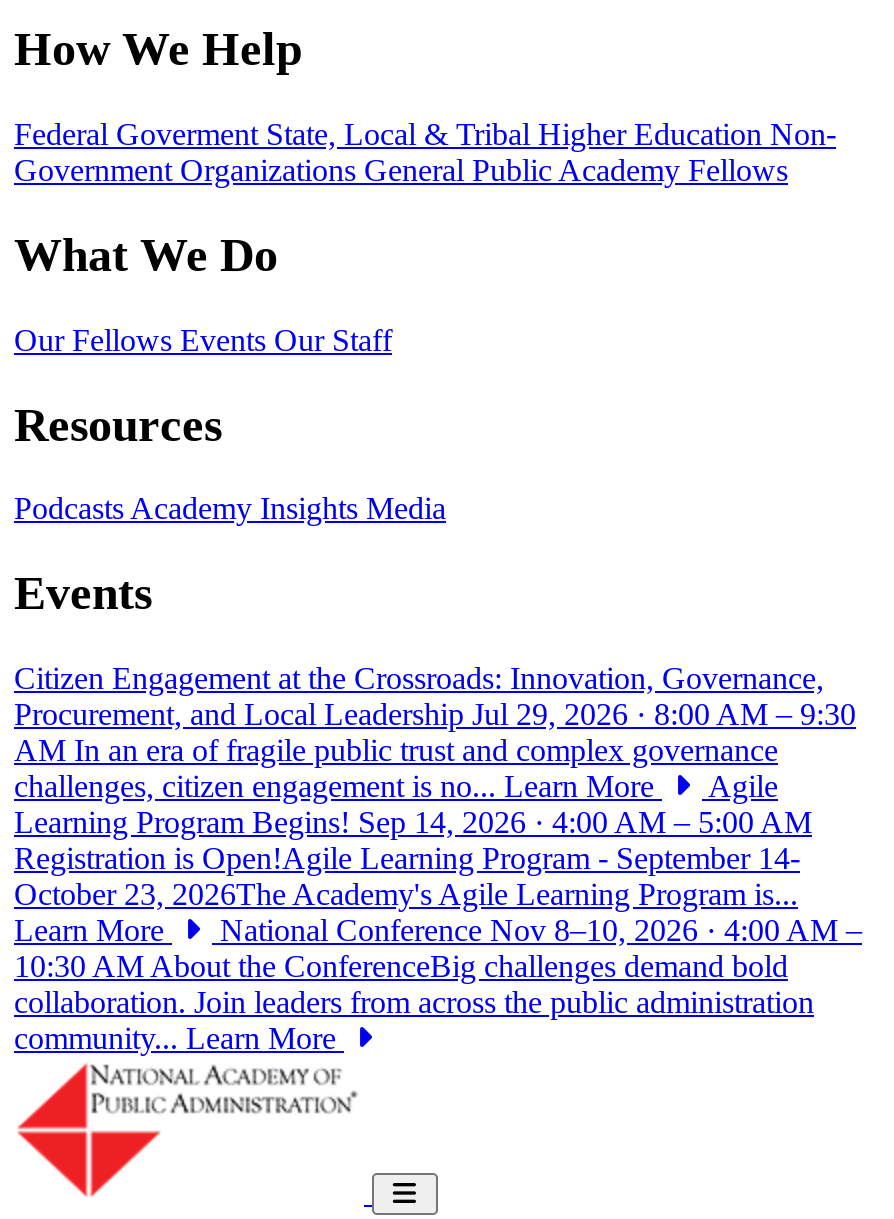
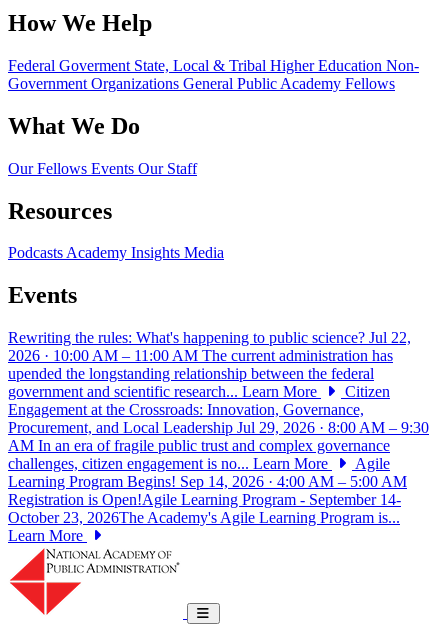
- Citizen Engagement at the Crossroads: Innovation, Governance,
+ Rewriting the rules: What's happening to public science? Jul 22,
+ 2026 · 10:00 AM – 11:00 AM The current administration has
+ upended the longstanding relationship between the federal
+ government and scientific research... Learn More
+ Citizen
+ Engagement at the Crossroads: Innovation, Governance,

moved down: Procurement, and Local Leadership Jul 29, 2026 · 8:00 AM – 9:30 | AM In an era of fragile public trust and complex governance | challenges, citizen engagement is no... Learn More | Agile | Learning Program Begins! Sep 14, 2026 · 4:00 AM – 5:00 AM | Registration is Open!Agile Learning Program - September 14- | October 23, 2026The Academy's Agile Learning Program is... | Learn More

- National Conference Nov 8–10, 2026 · 4:00 AM –
- 10:30 AM About the ConferenceBig challenges demand bold
- collaboration. Join leaders from across the public administration
- community... Learn More
